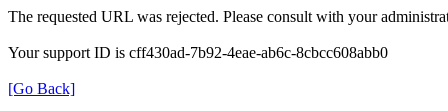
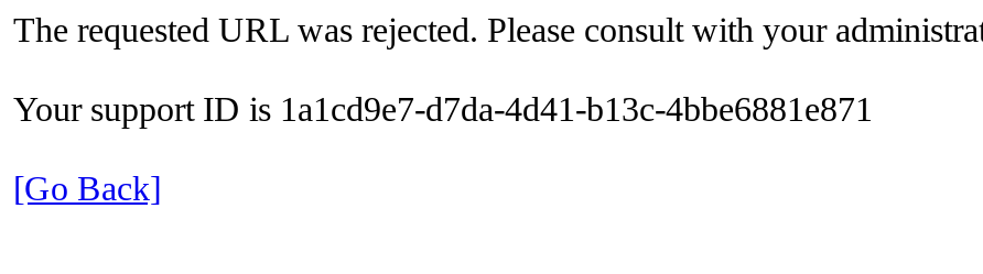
- Your support ID is cff430ad-7b92-4eae-ab6c-8cbcc608abb0
+ Your support ID is 1a1cd9e7-d7da-4d41-b13c-4bbe6881e871
